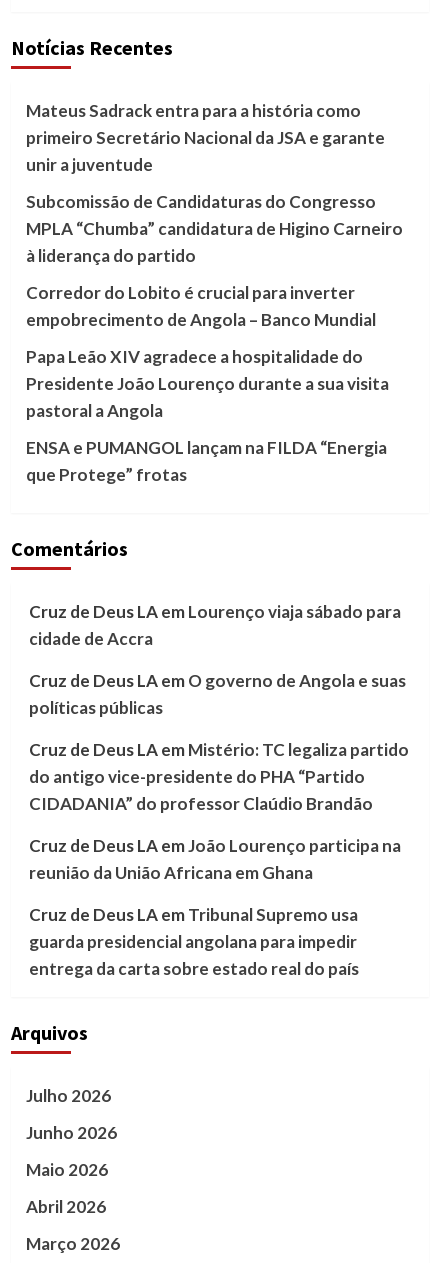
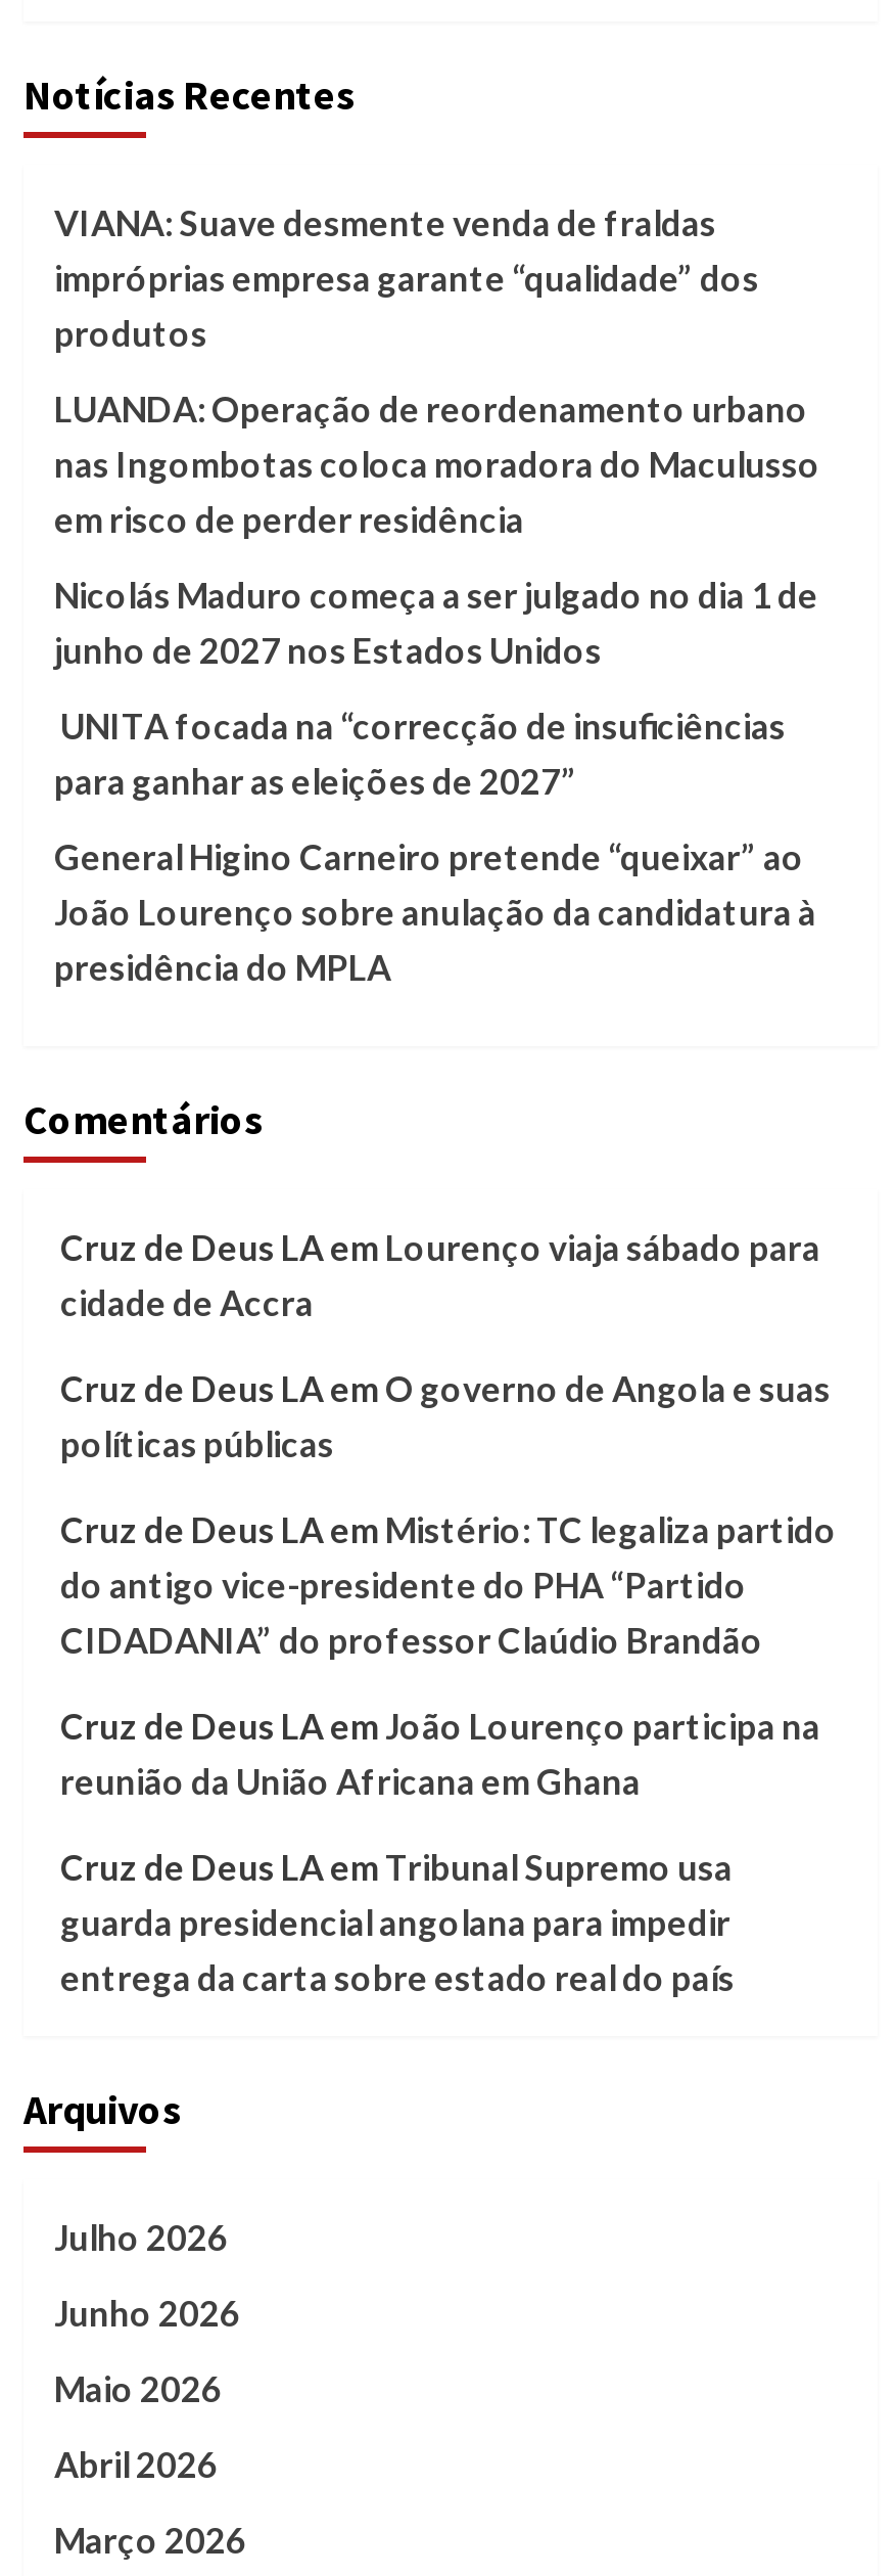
- Mateus Sadrack entra para a história como
- primeiro Secretário Nacional da JSA e garante
- unir a juventude
+ VIANA: Suave desmente venda de fraldas
+ impróprias empresa garante “qualidade” dos
+ produtos

- Subcomissão de Candidaturas do Congresso
- MPLA “Chumba” candidatura de Higino Carneiro
- à liderança do partido
+ LUANDA: Operação de reordenamento urbano
+ nas Ingombotas coloca moradora do Maculusso
+ em risco de perder residência

- Corredor do Lobito é crucial para inverter
- empobrecimento de Angola – Banco Mundial
+ Nicolás Maduro começa a ser julgado no dia 1 de
+ junho de 2027 nos Estados Unidos

- Papa Leão XIV agradece a hospitalidade do
- Presidente João Lourenço durante a sua visita
- pastoral a Angola
+ UNITA focada na “correcção de insuficiências
+ para ganhar as eleições de 2027”

- ENSA e PUMANGOL lançam na FILDA “Energia
- que Protege” frotas
+ General Higino Carneiro pretende “queixar” ao
+ João Lourenço sobre anulação da candidatura à
+ presidência do MPLA
